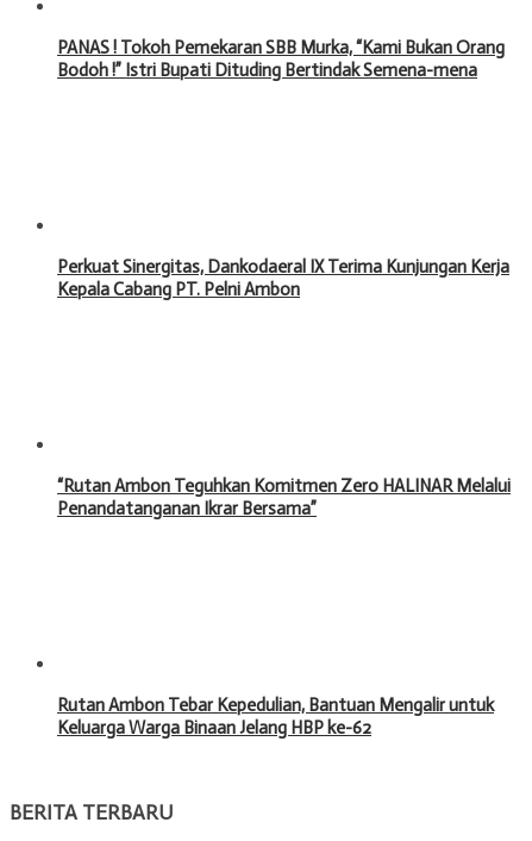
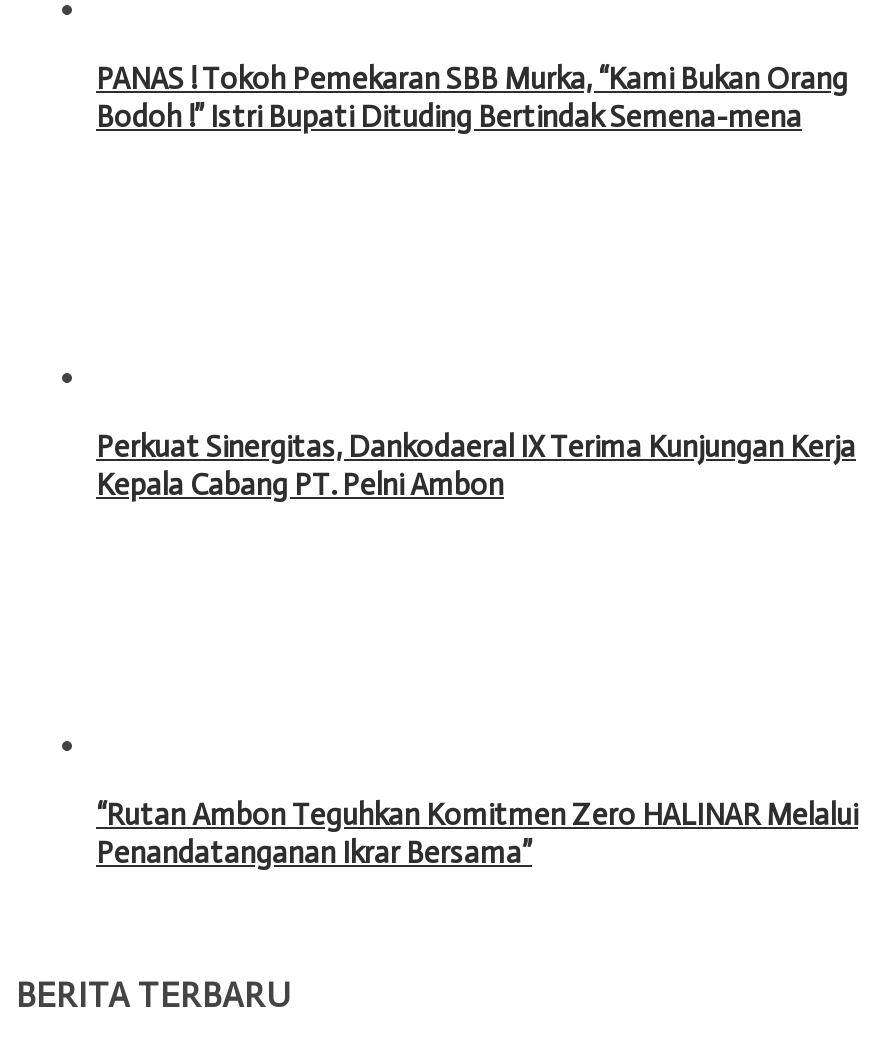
- Rutan Ambon Tebar Kepedulian, Bantuan Mengalir untuk
- Keluarga Warga Binaan Jelang HBP ke-62
